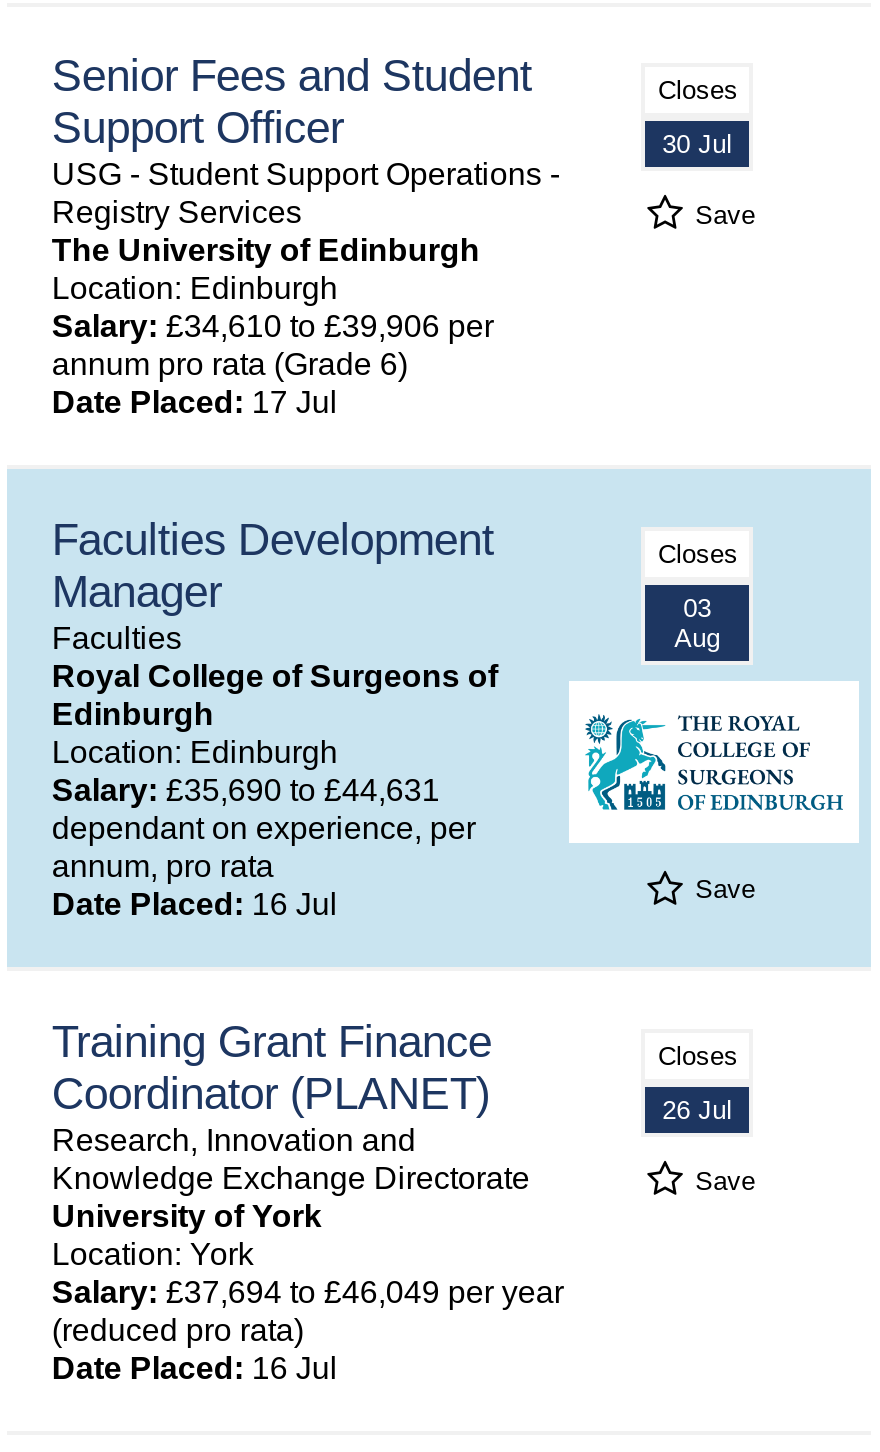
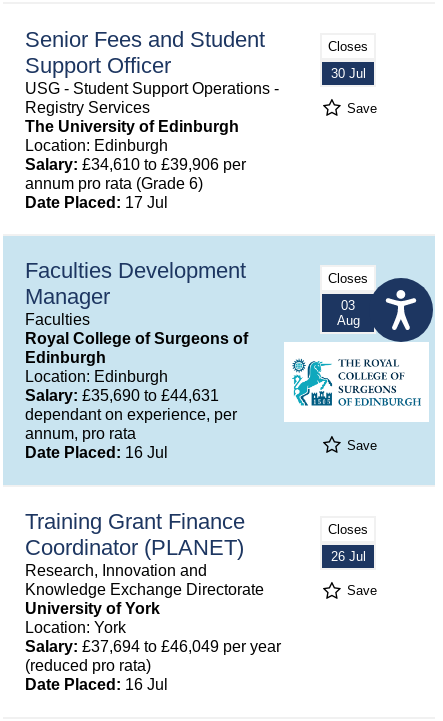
- [image]
+ [image]
